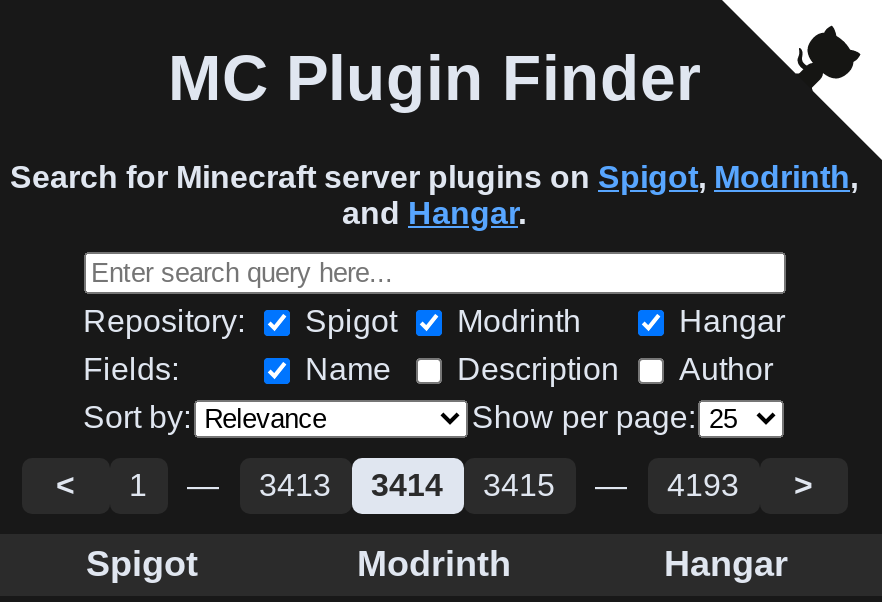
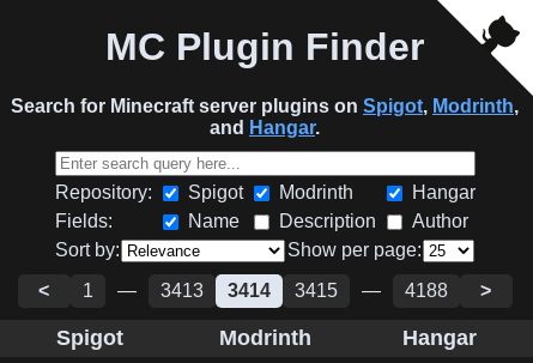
- 4193
+ 4188
